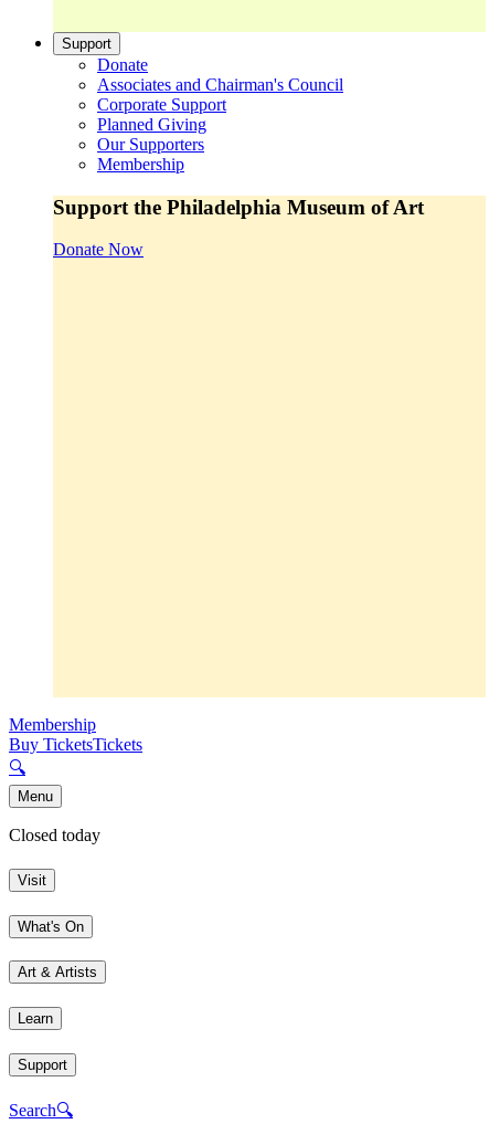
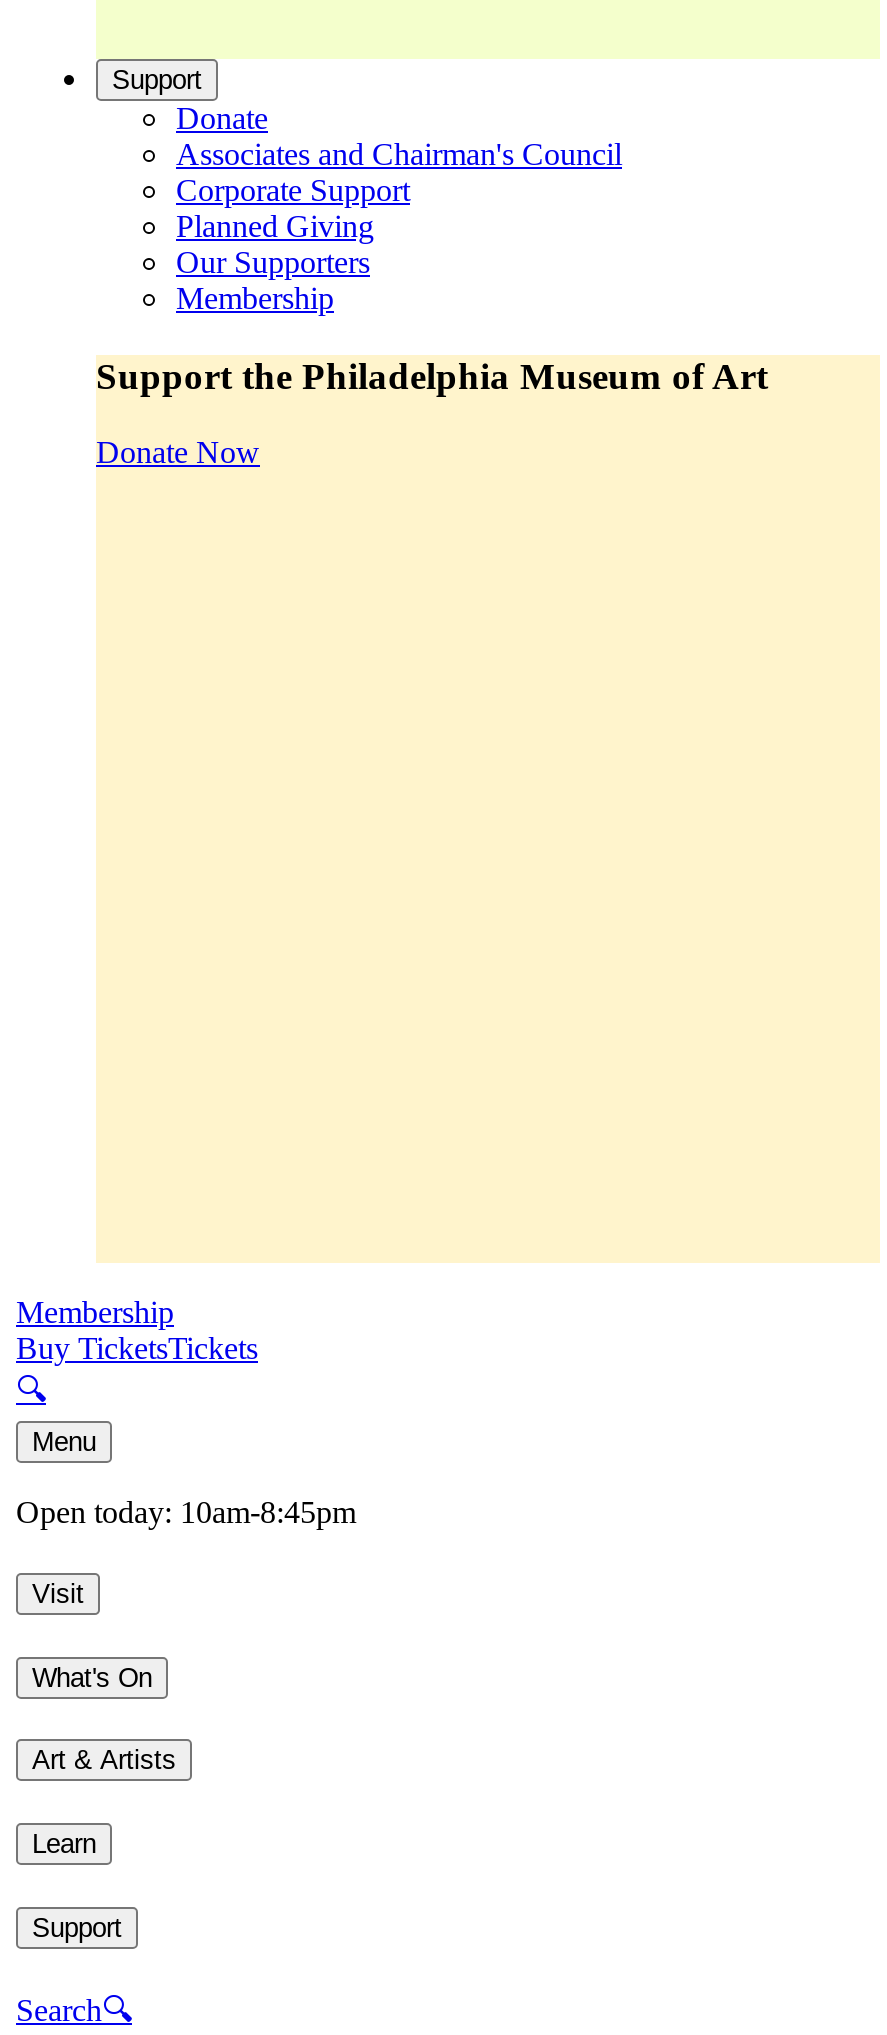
- Closed today
+ Open today: 10am-8:45pm
